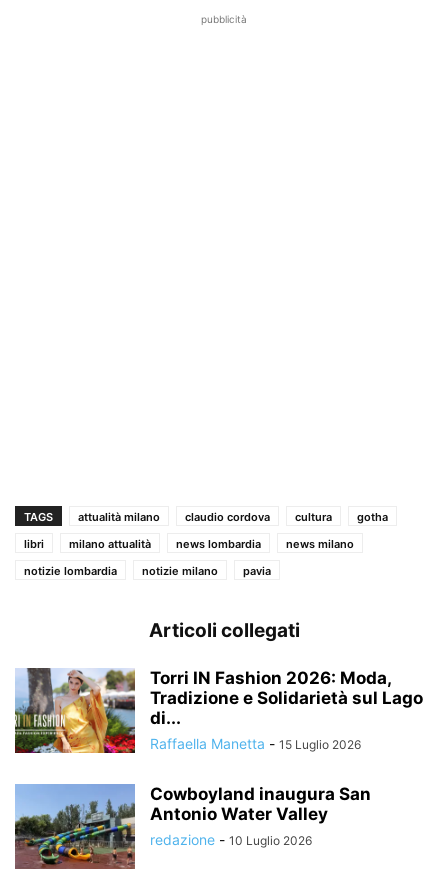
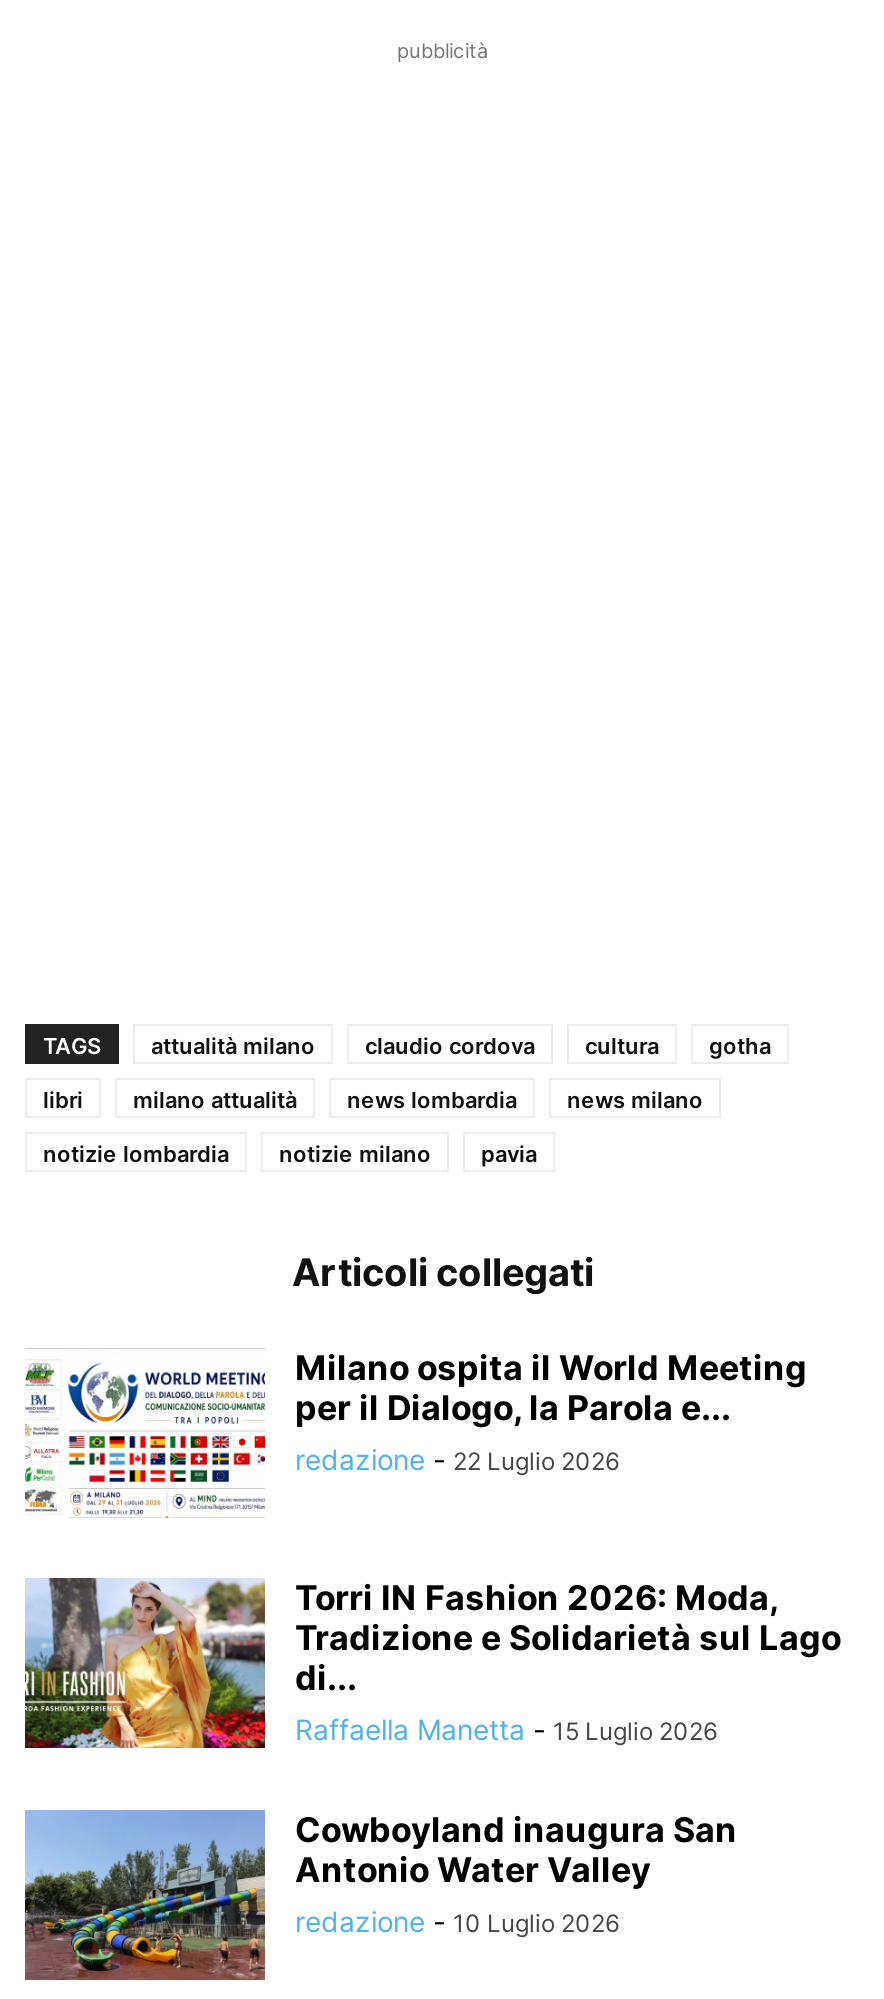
+ [image]
+ Milano ospita il World Meeting
+ per il Dialogo, la Parola e...
+ redazione - 22 Luglio 2026
